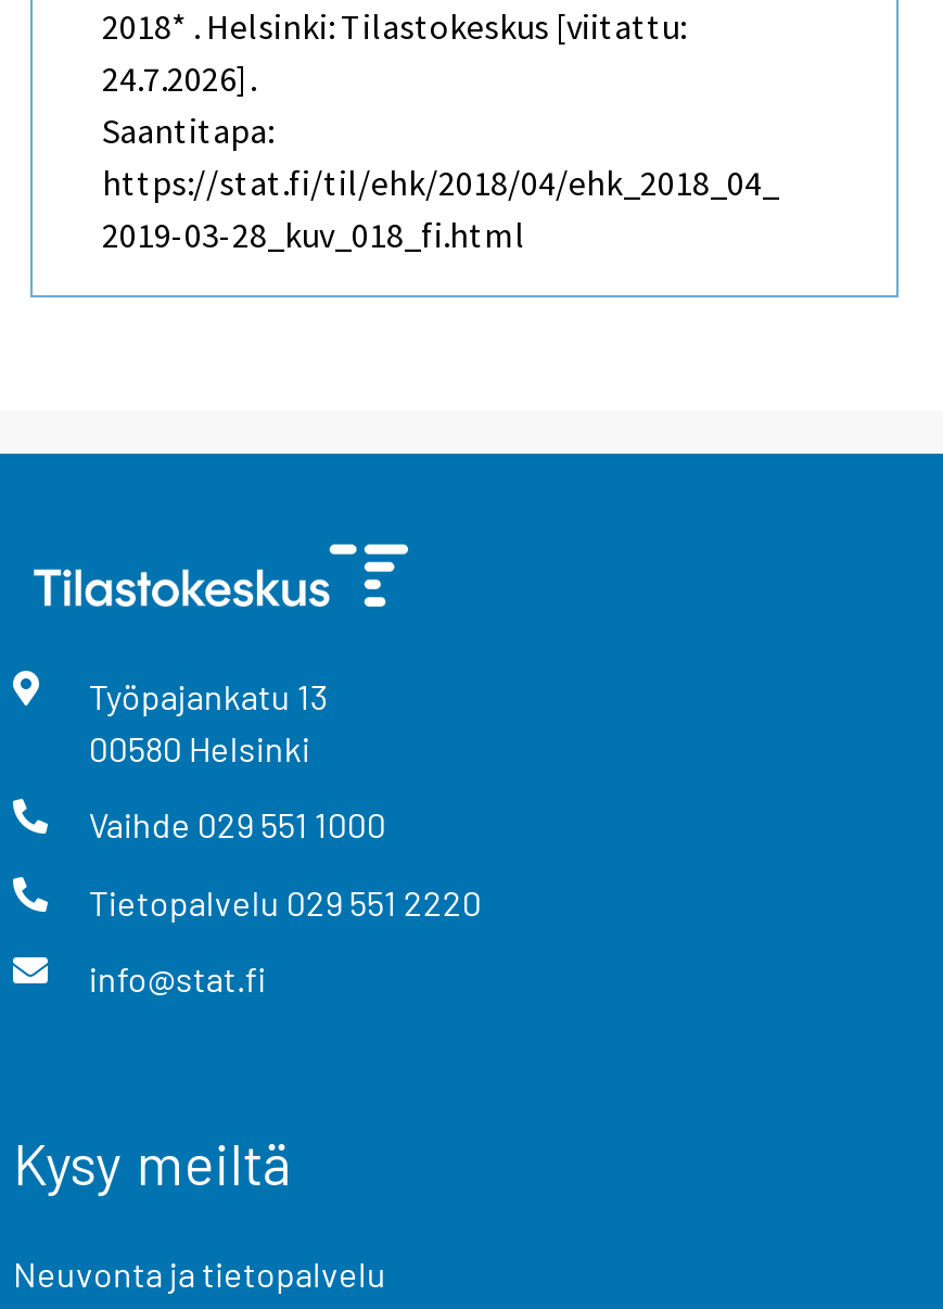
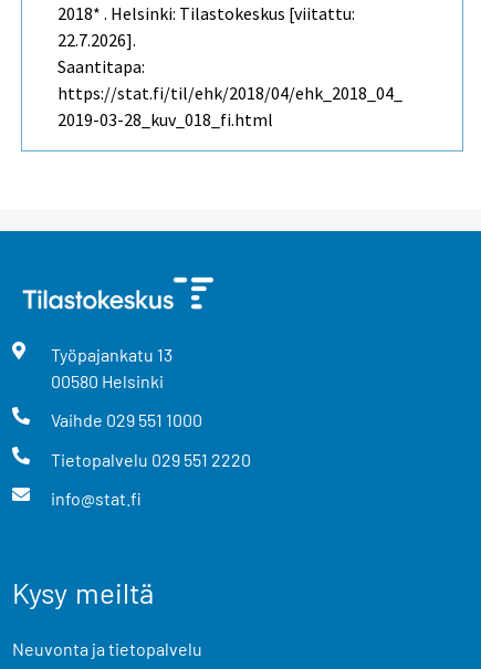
- 24.7.2026].
+ 22.7.2026].
